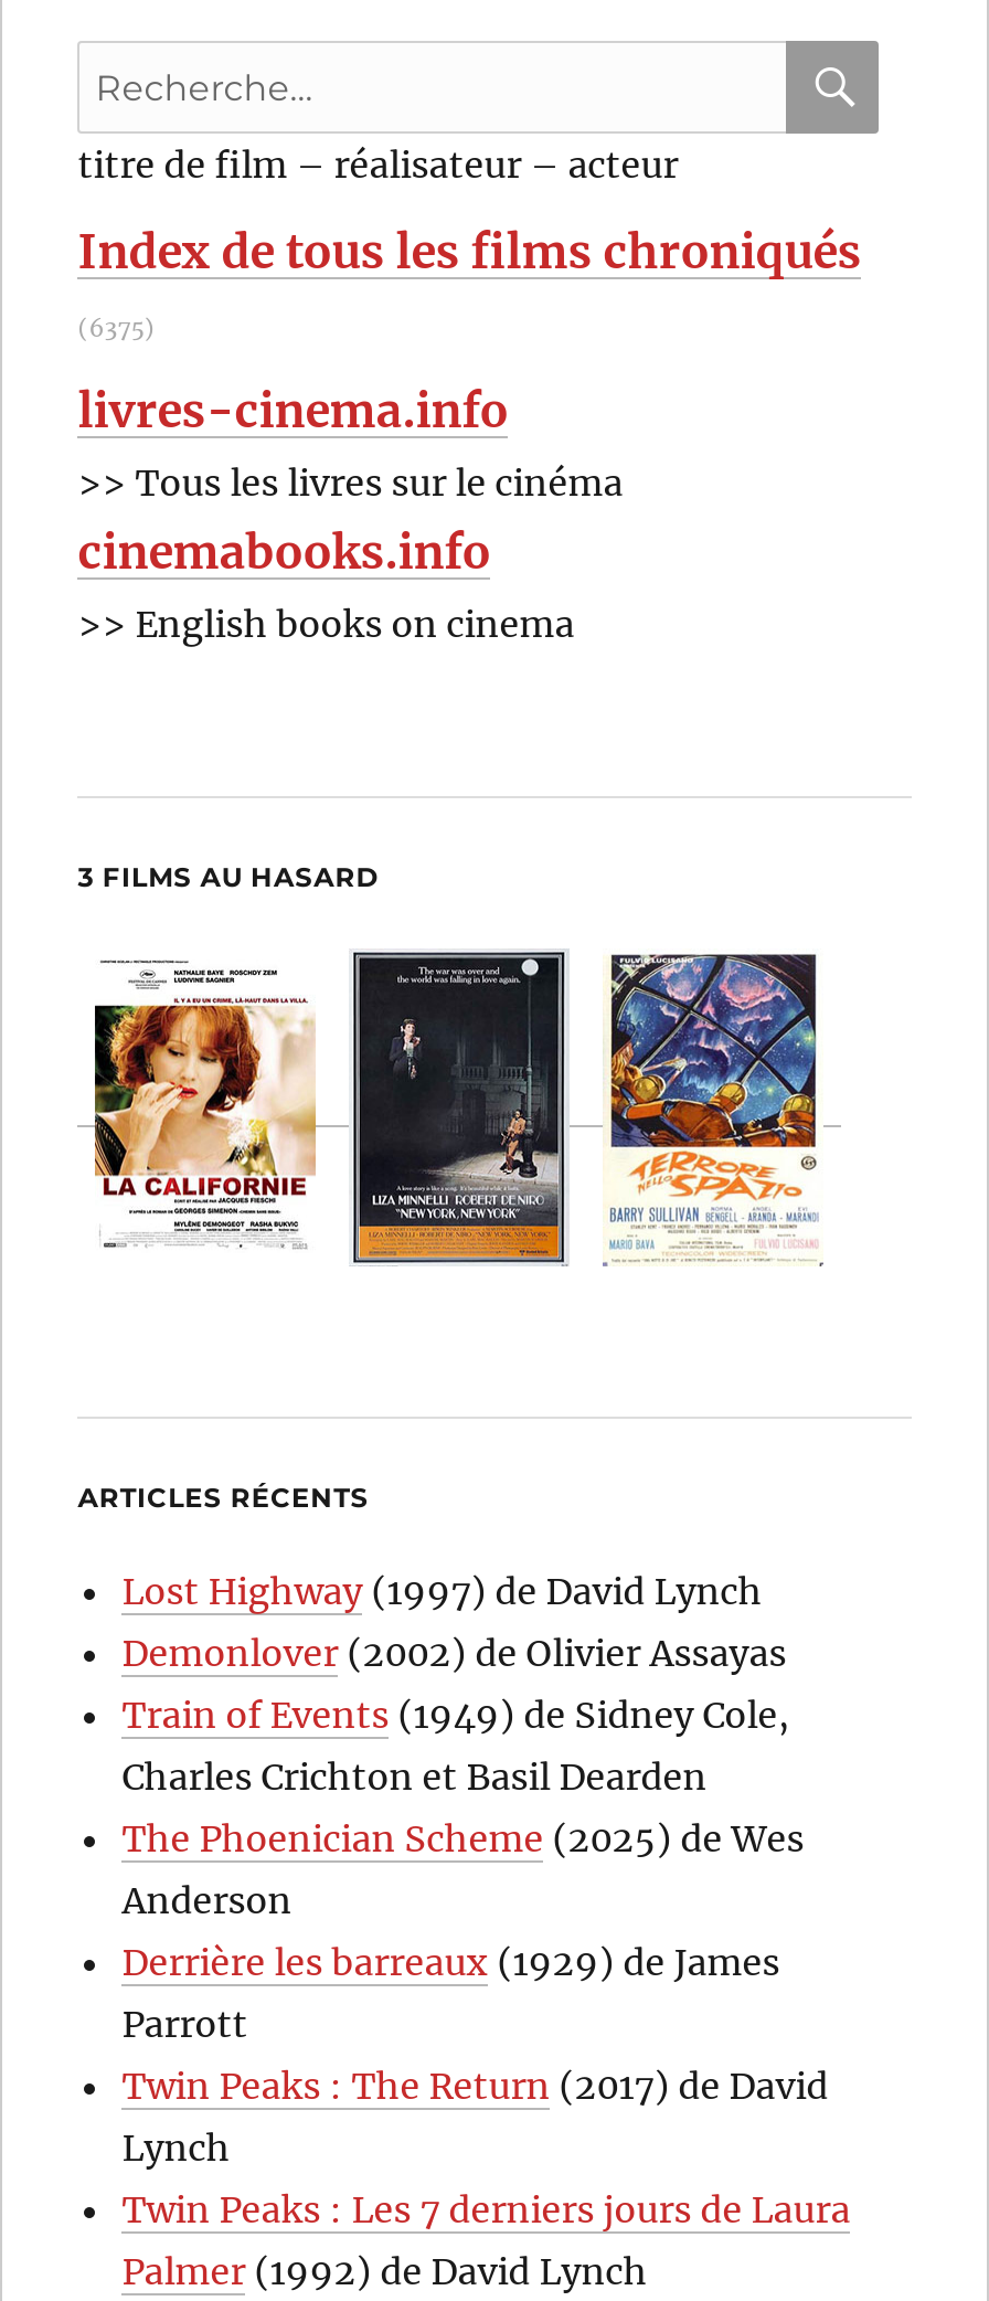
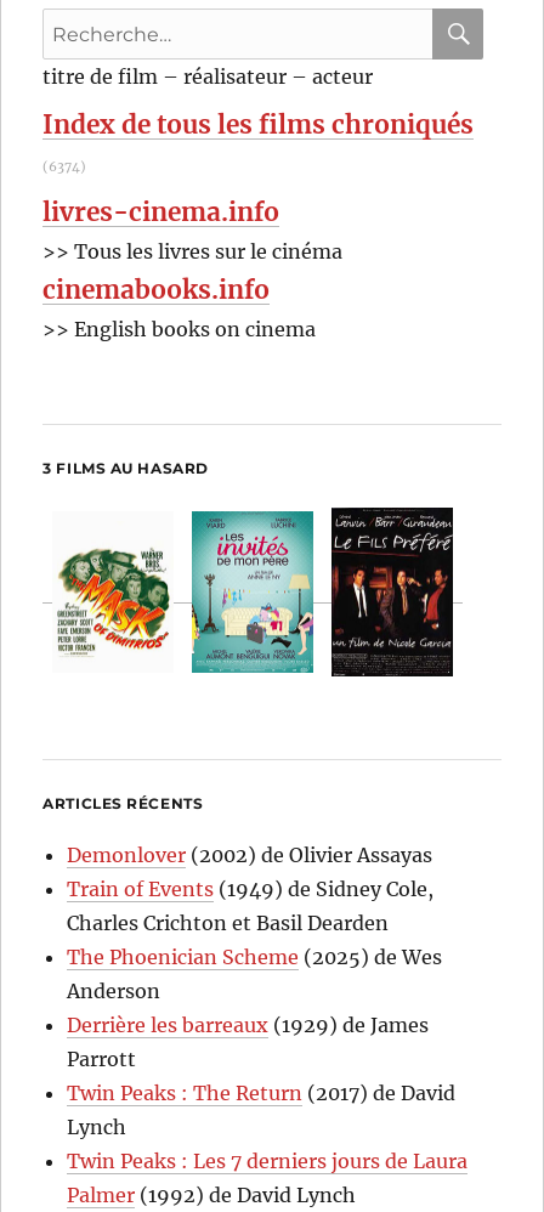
- (6375)
+ (6374)

- [image]
+ [image]

- [image]
+ [image]

- [image]
+ [image]

- Lost Highway (1997) de David Lynch
